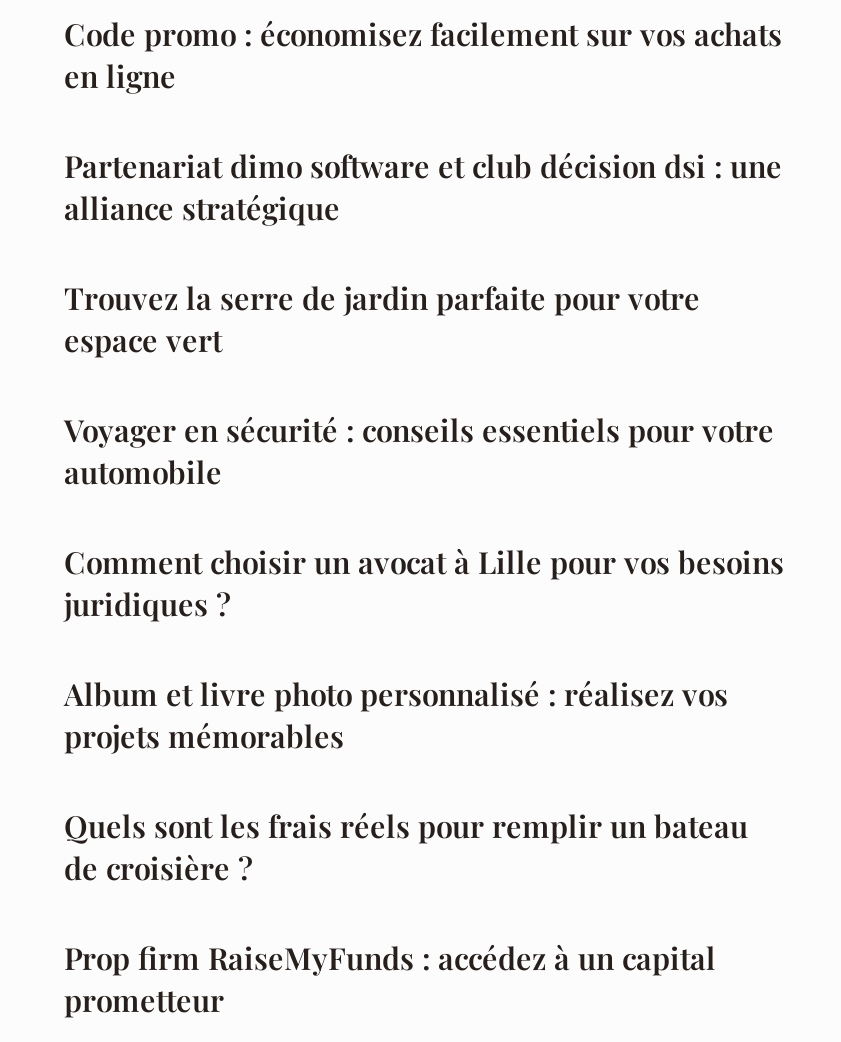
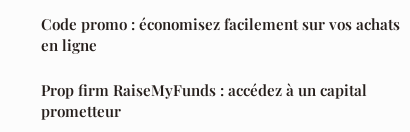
- Partenariat dimo software et club décision dsi : une
- alliance stratégique
- Trouvez la serre de jardin parfaite pour votre
- espace vert
- Voyager en sécurité : conseils essentiels pour votre
- automobile
- Comment choisir un avocat à Lille pour vos besoins
- juridiques ?
- Album et livre photo personnalisé : réalisez vos
- projets mémorables
- Quels sont les frais réels pour remplir un bateau
- de croisière ?
